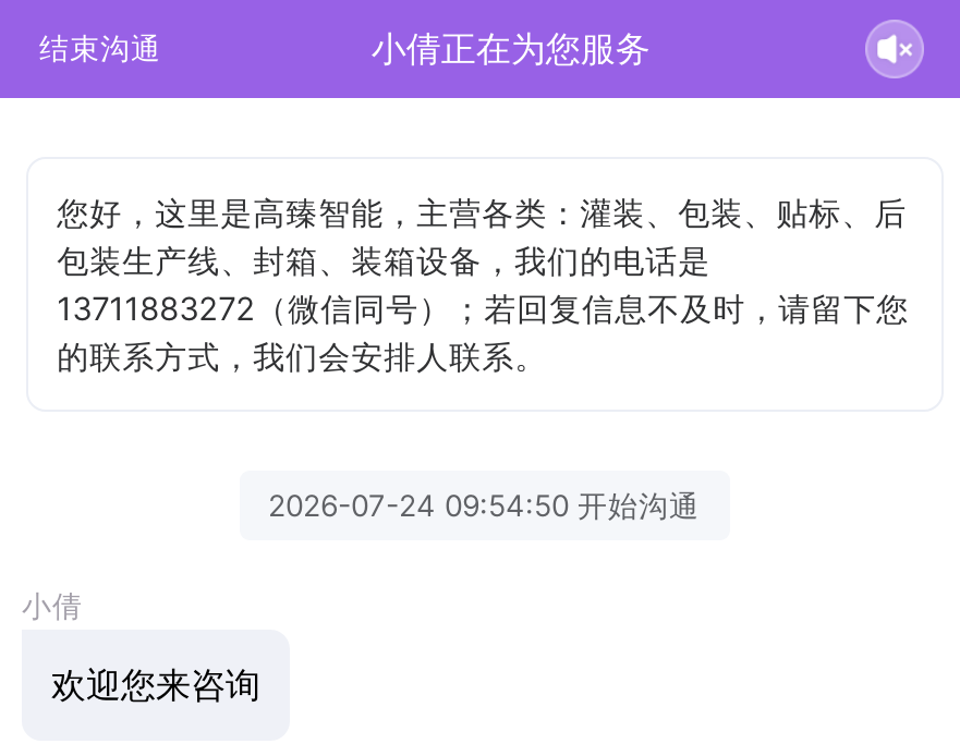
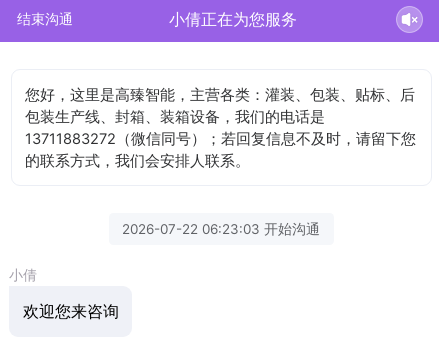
- 2026-07-24 09:54:50 开始沟通
+ 2026-07-22 06:23:03 开始沟通
